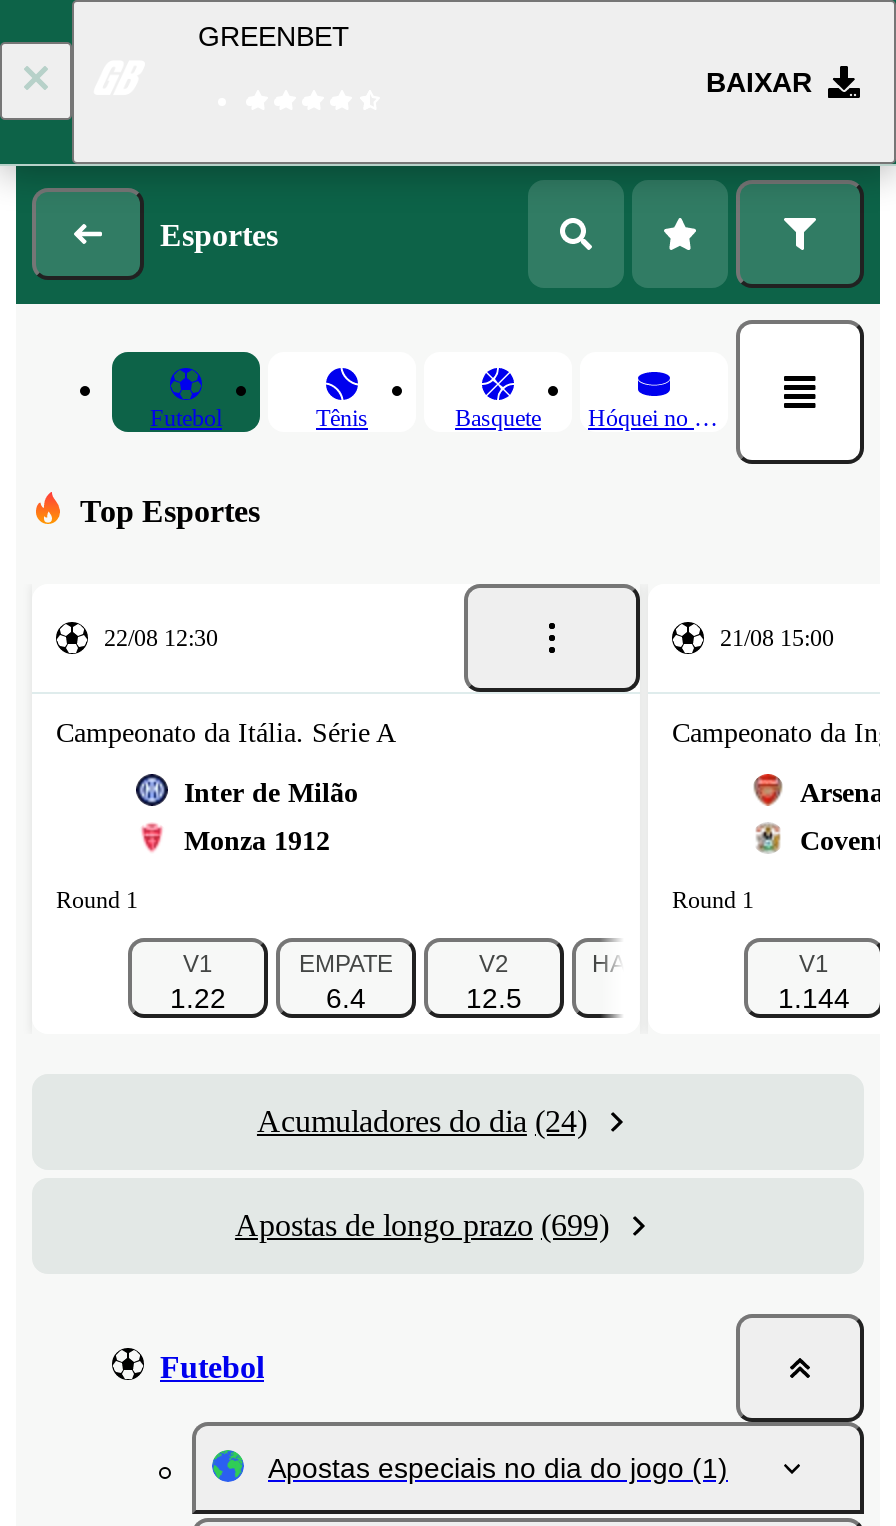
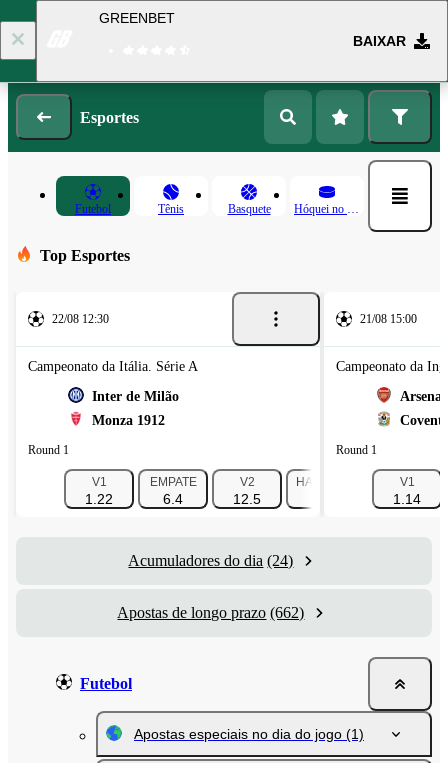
- 1.144
+ 1.14

- Apostas de longo prazo (699)
+ Apostas de longo prazo (662)
